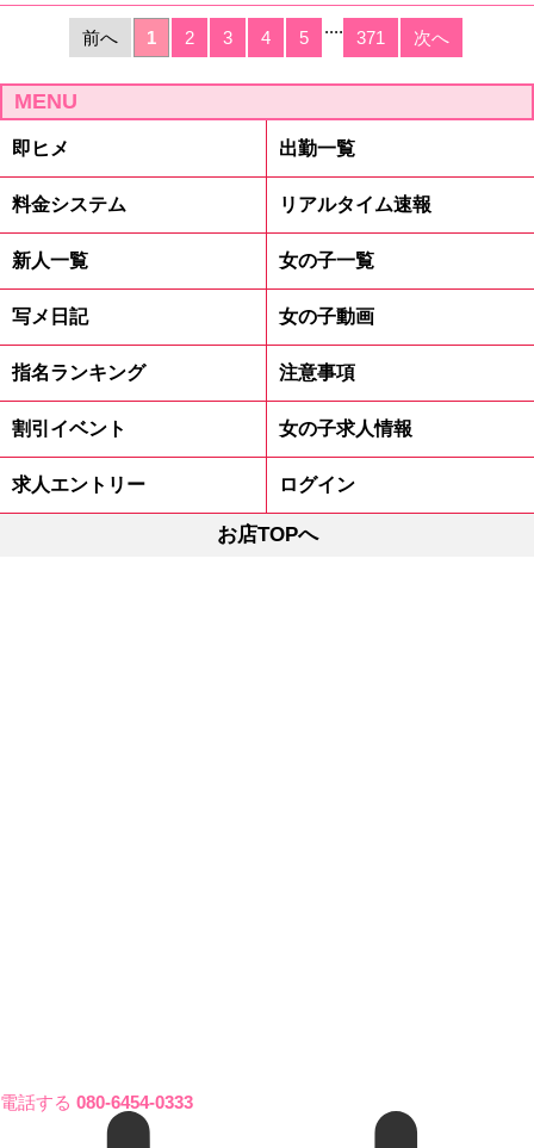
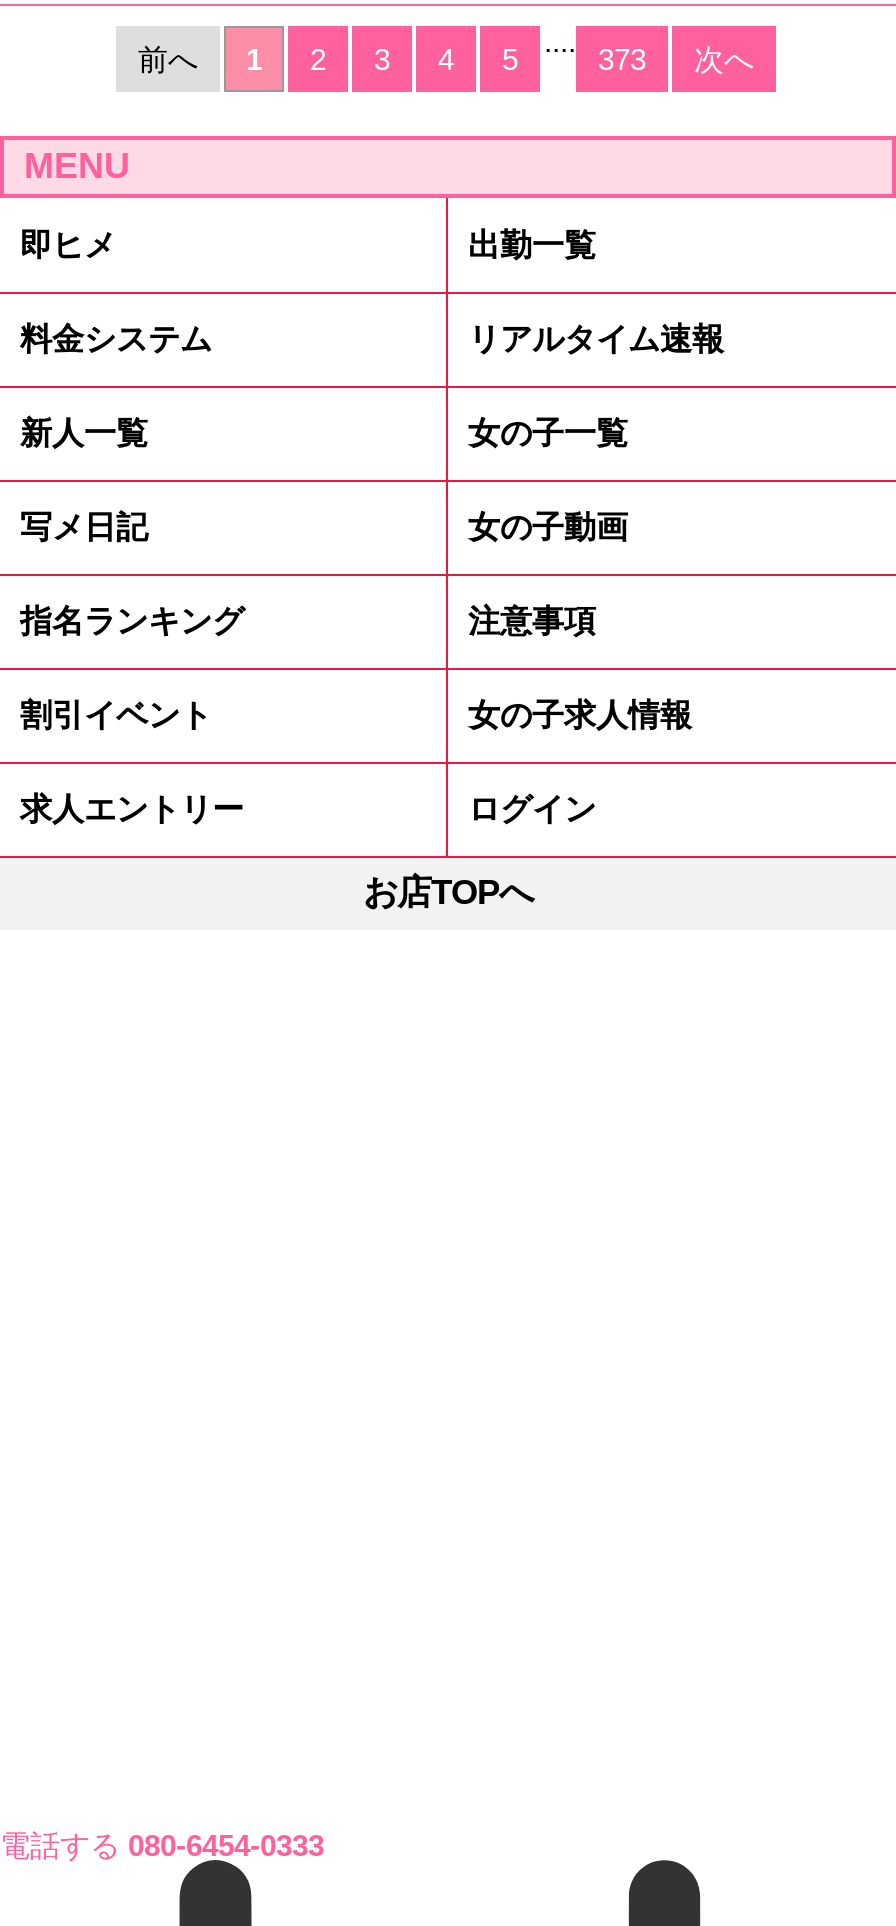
- 371 次へ
+ 373 次へ
